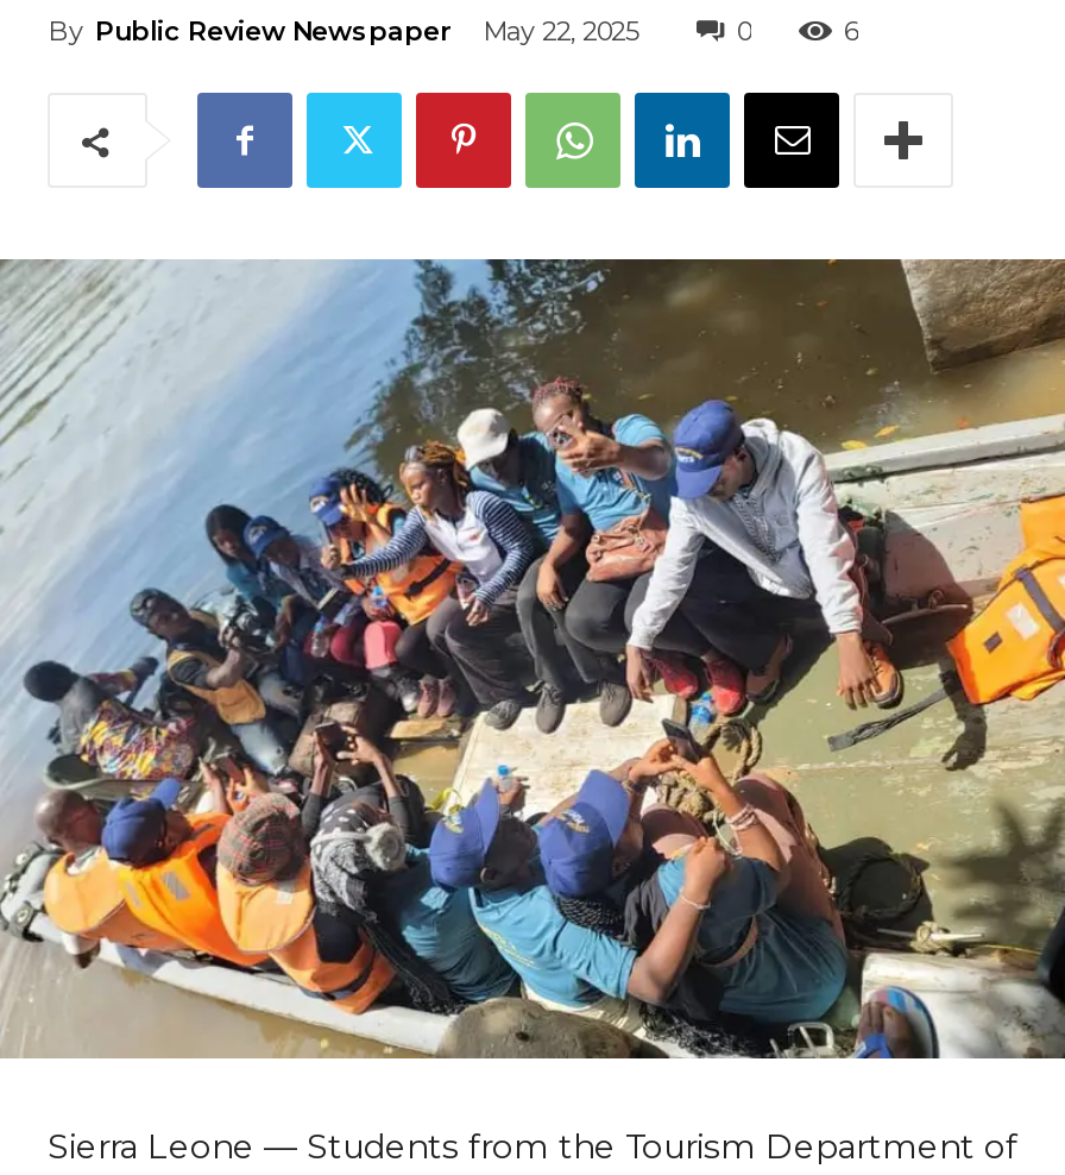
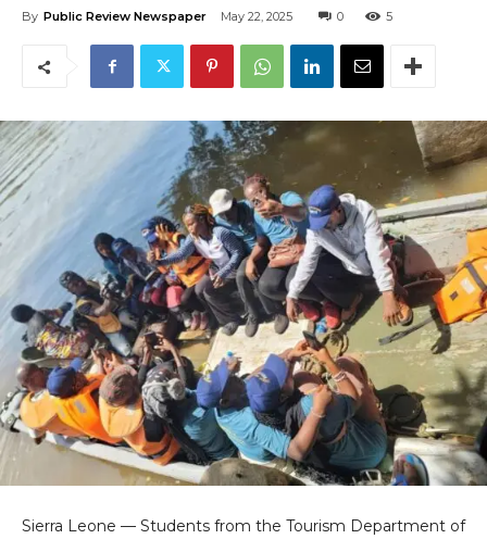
- 6
+ 5
